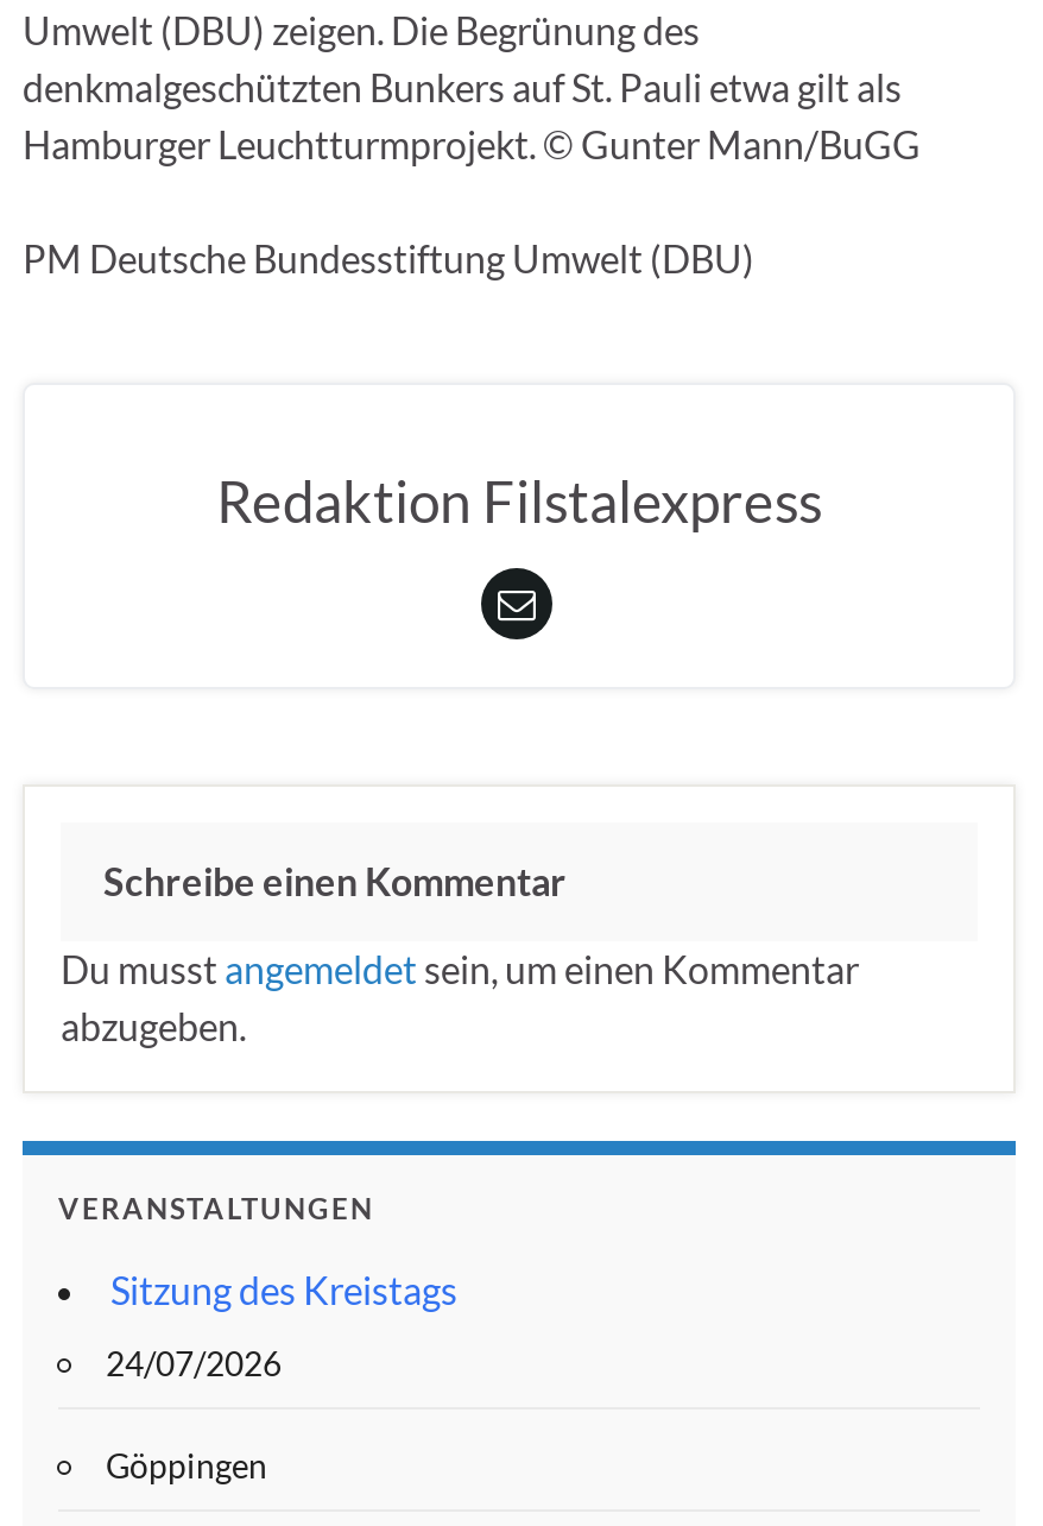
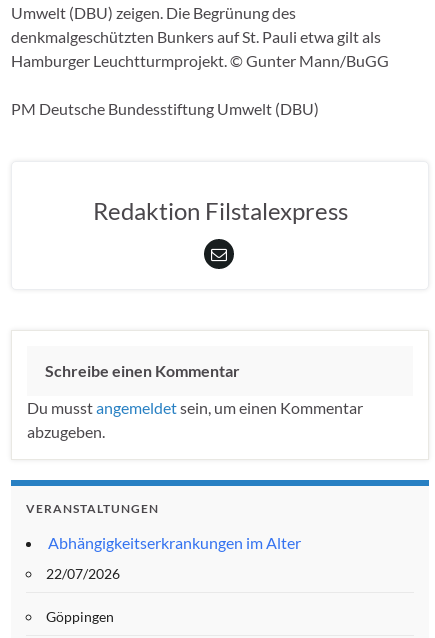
- Sitzung des Kreistags
+ Abhängigkeitserkrankungen im Alter

- 24/07/2026
+ 22/07/2026
